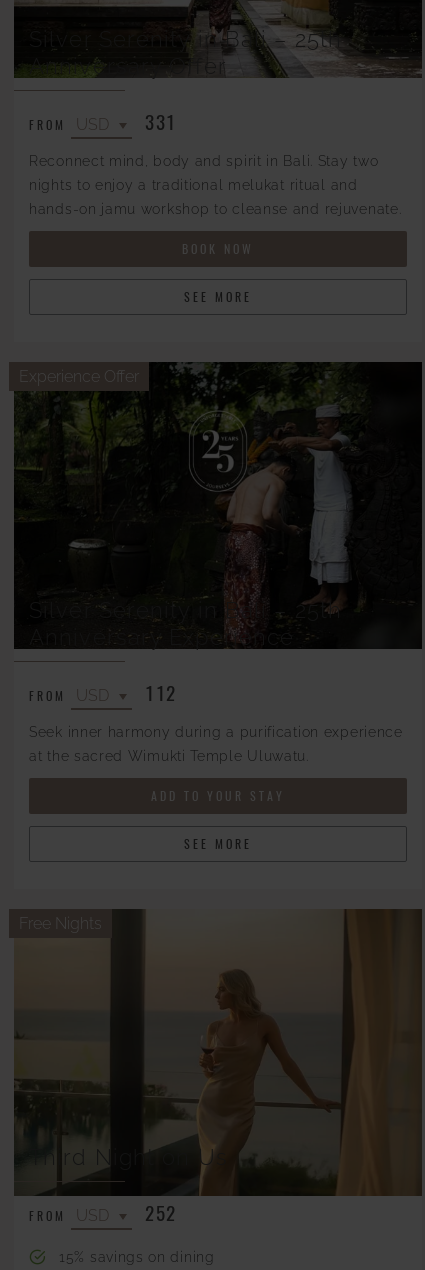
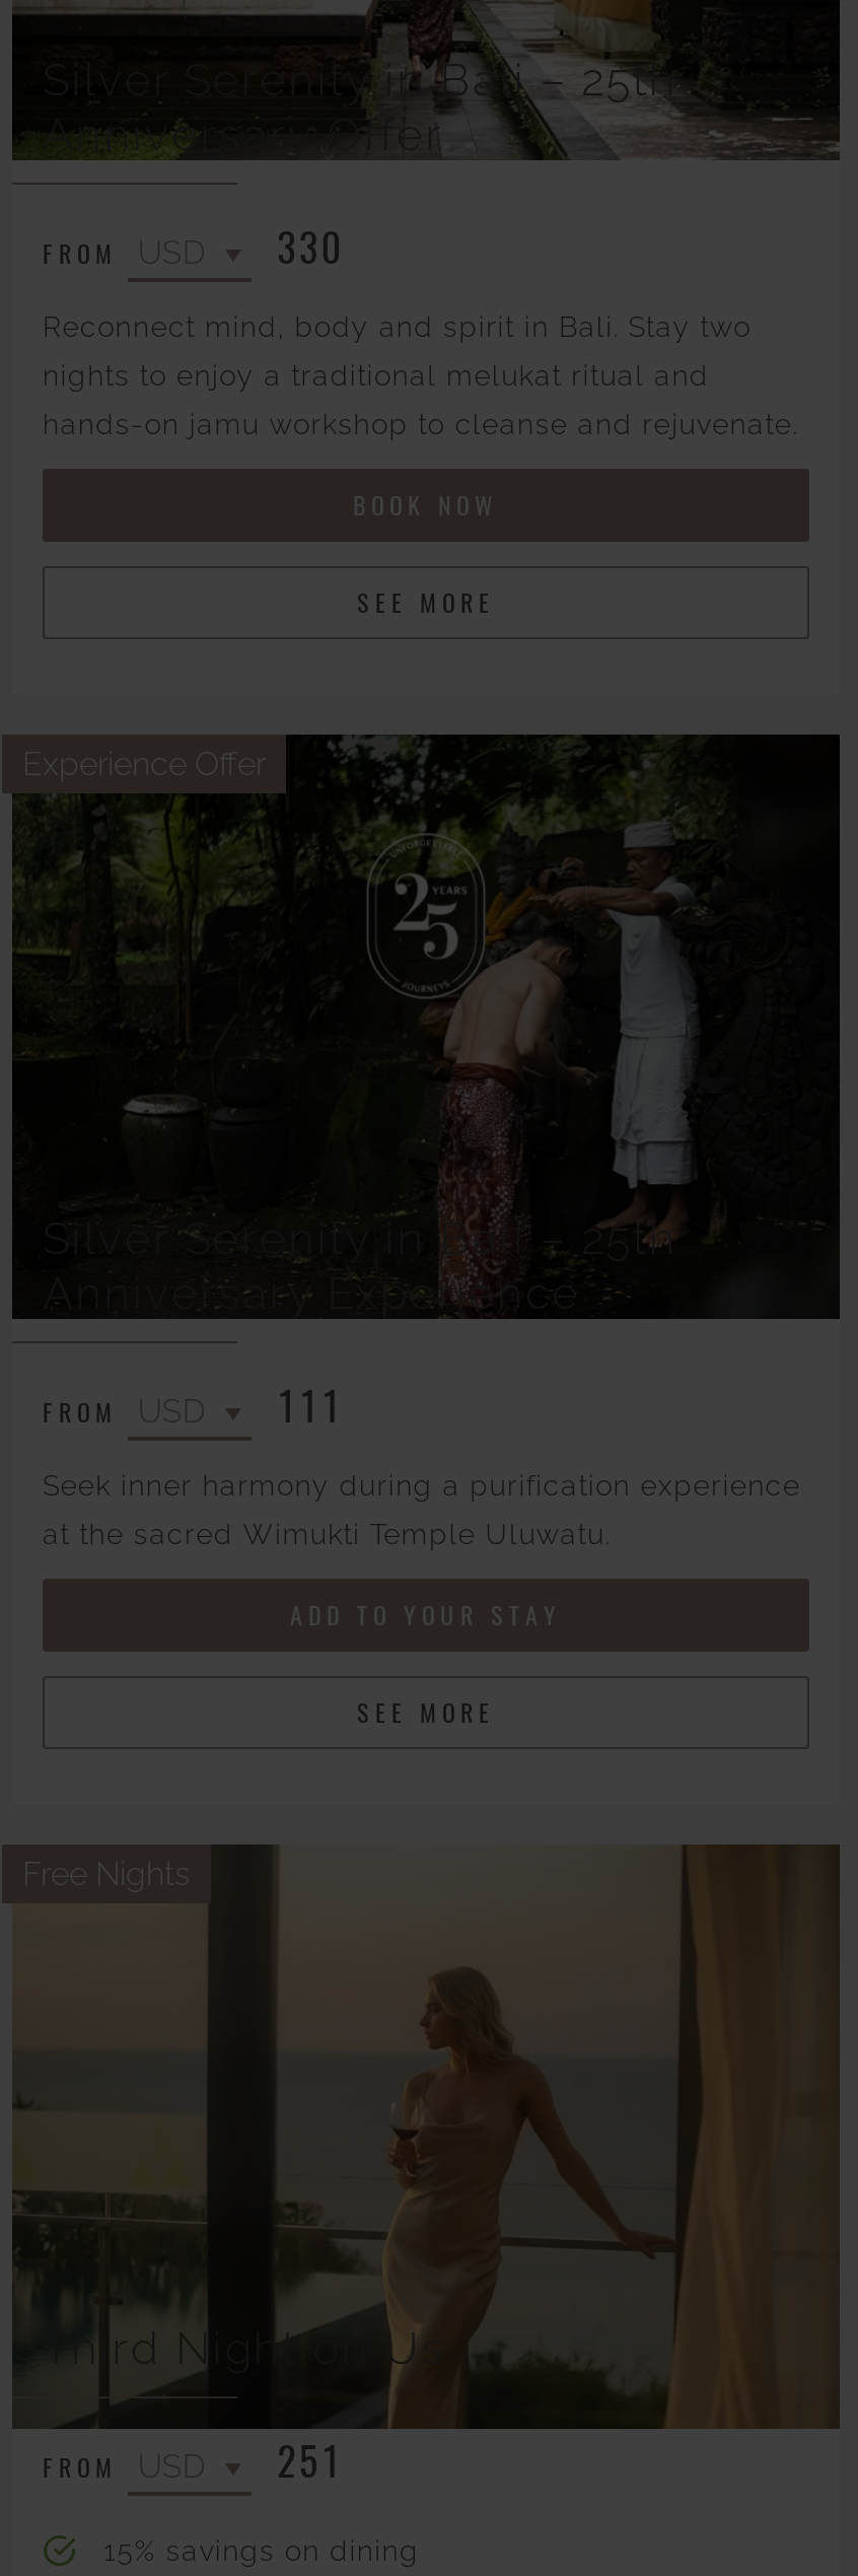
- 331
+ 330

- 112
+ 111

- 252
+ 251
